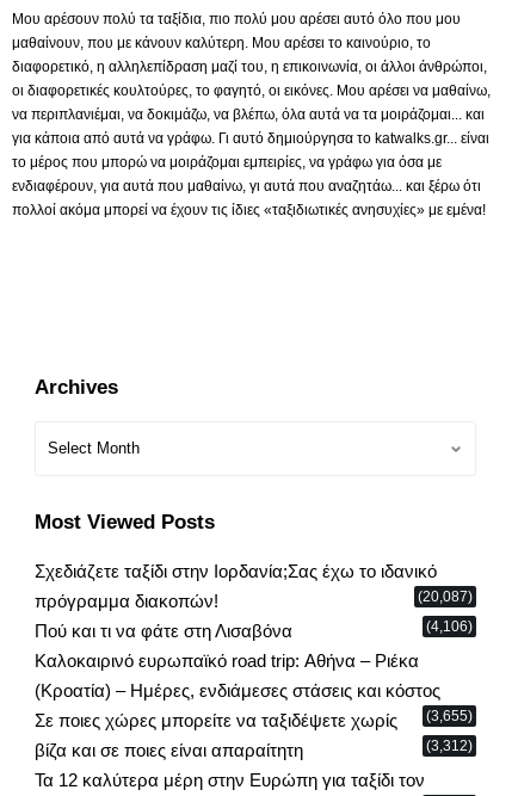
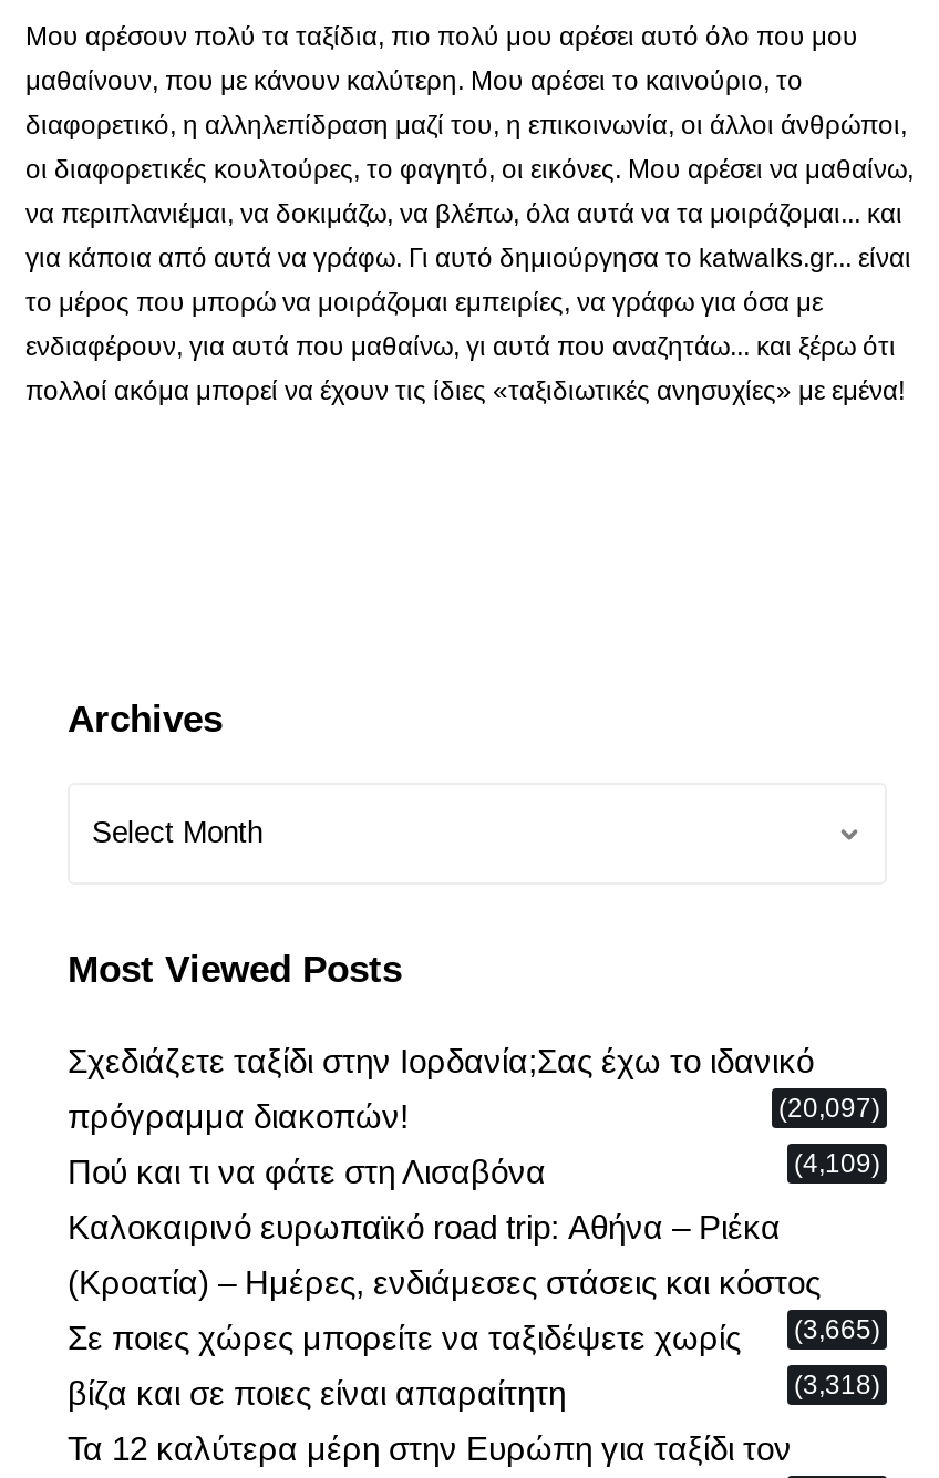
- (20,087)
+ (20,097)

- (4,106)
+ (4,109)

- Σε ποιες χώρες μπορείτε να ταξιδέψετε χωρίς (3,655)
+ Σε ποιες χώρες μπορείτε να ταξιδέψετε χωρίς (3,665)

- (3,312)
+ (3,318)
